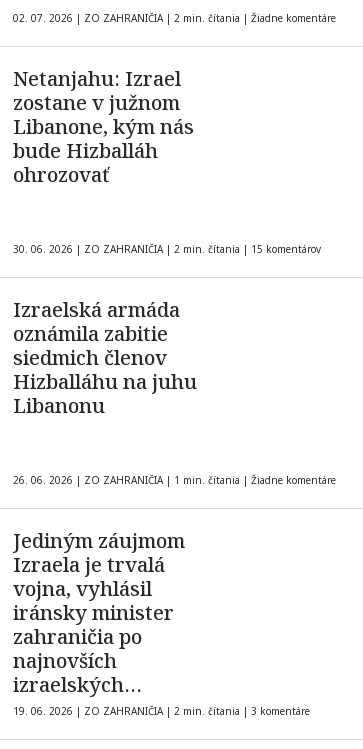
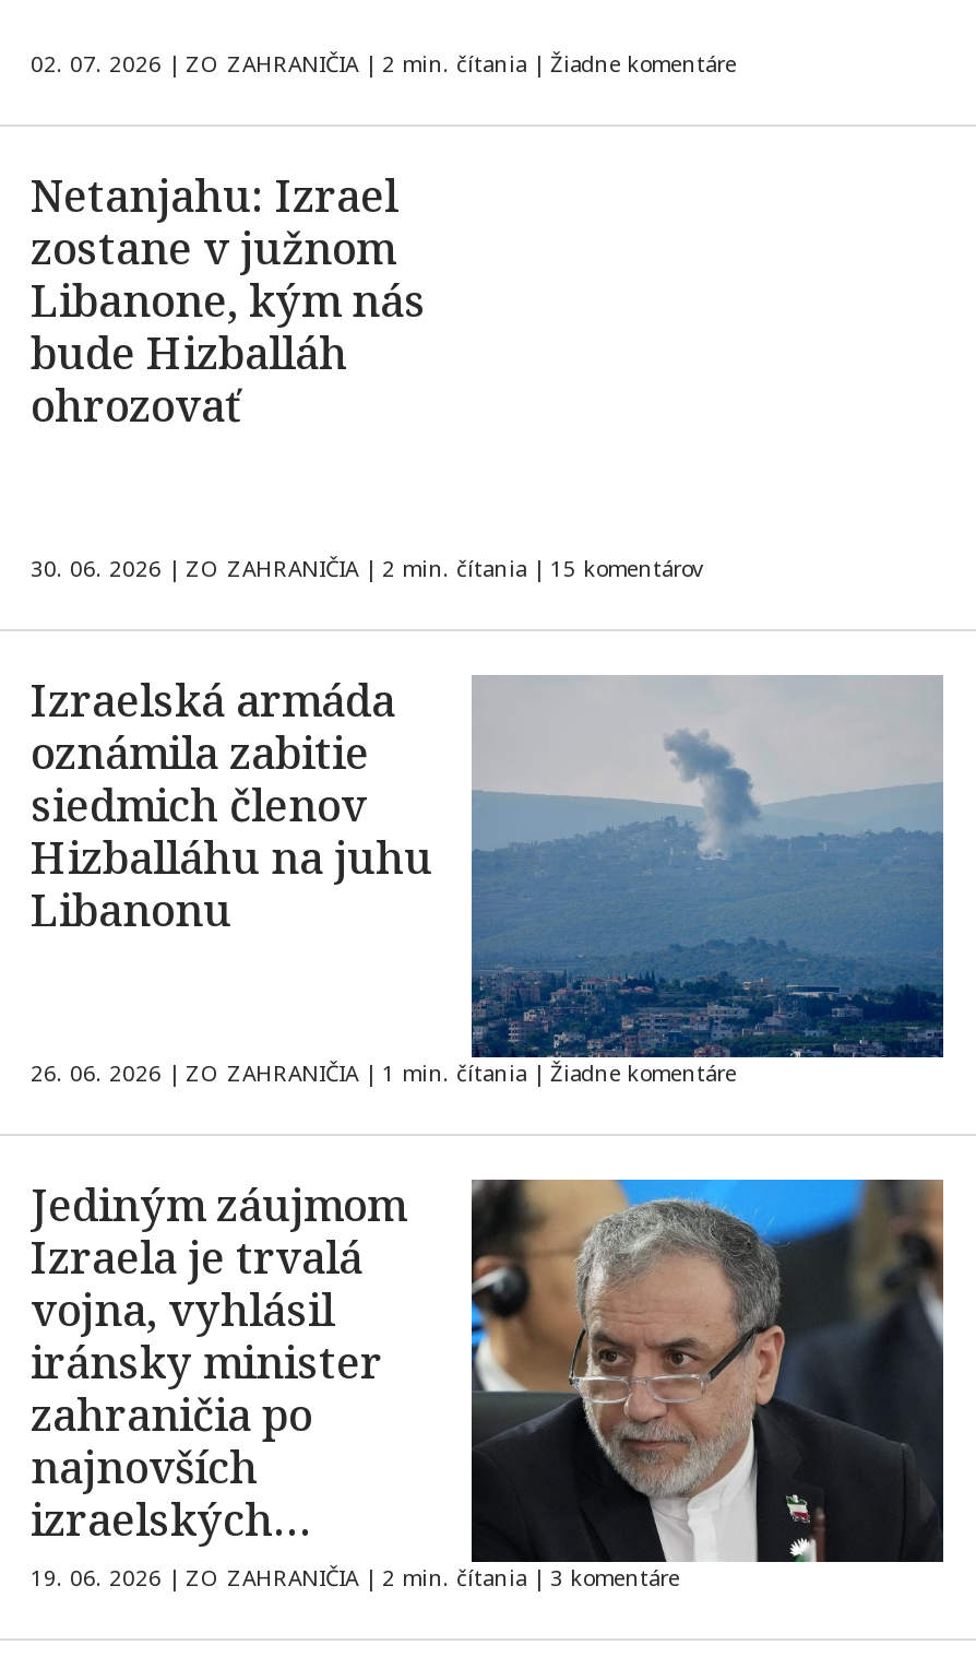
+ [image]

+ [image]
